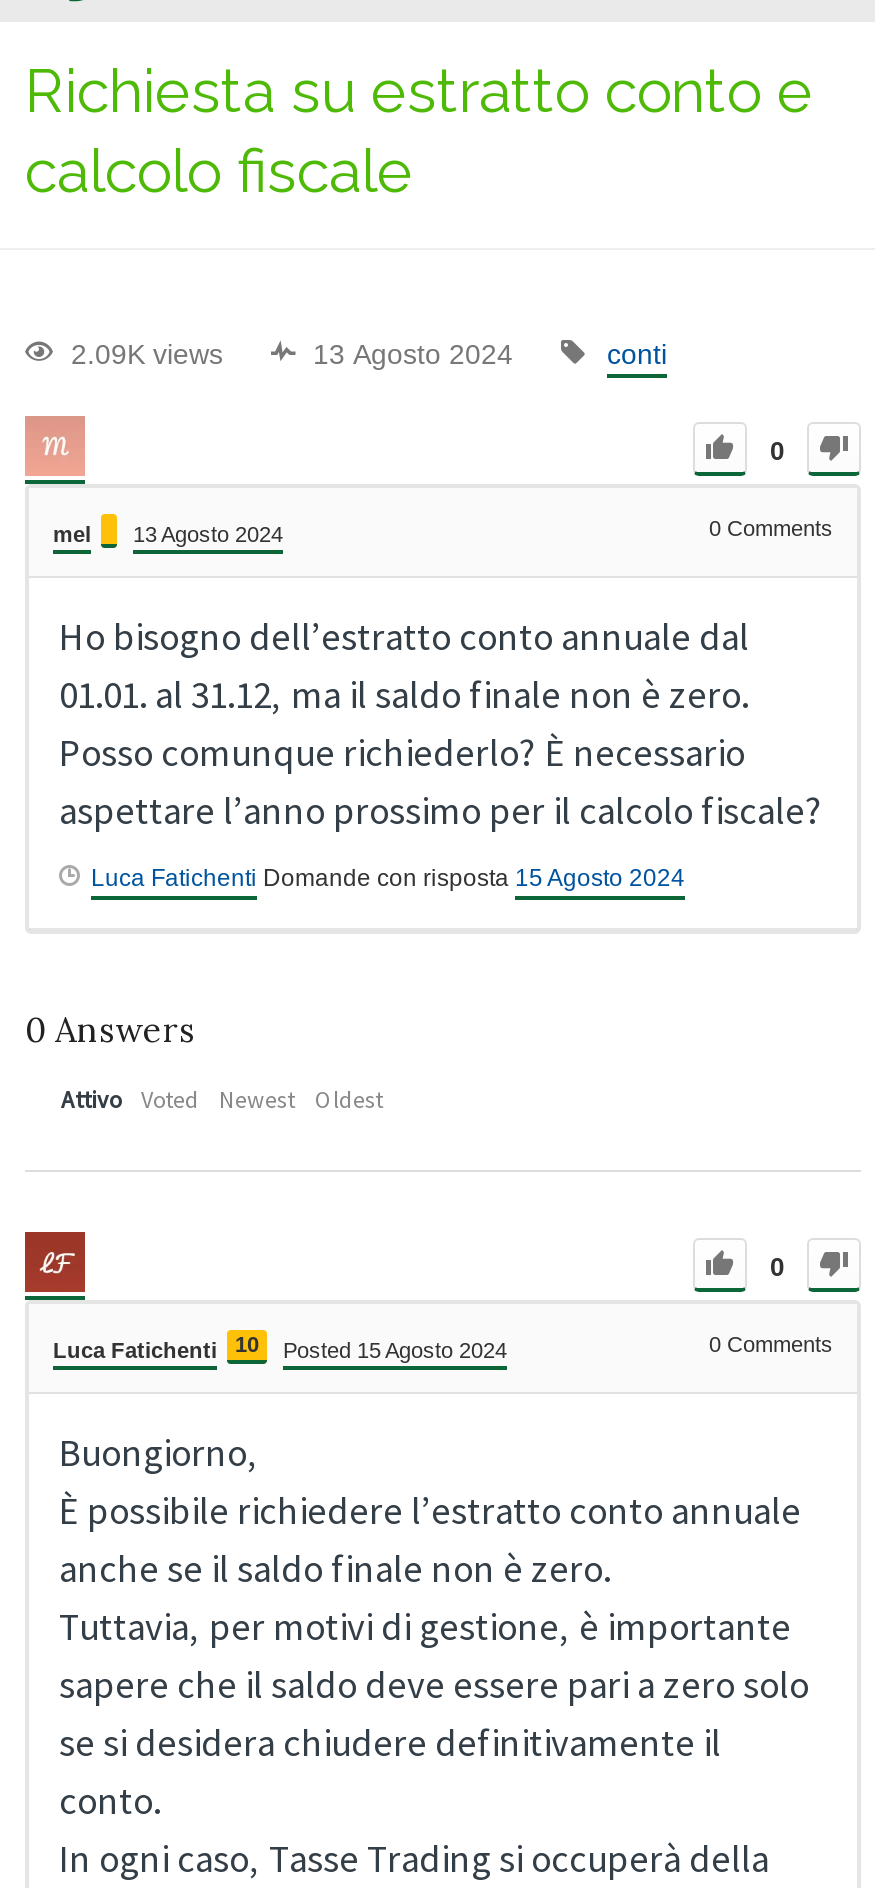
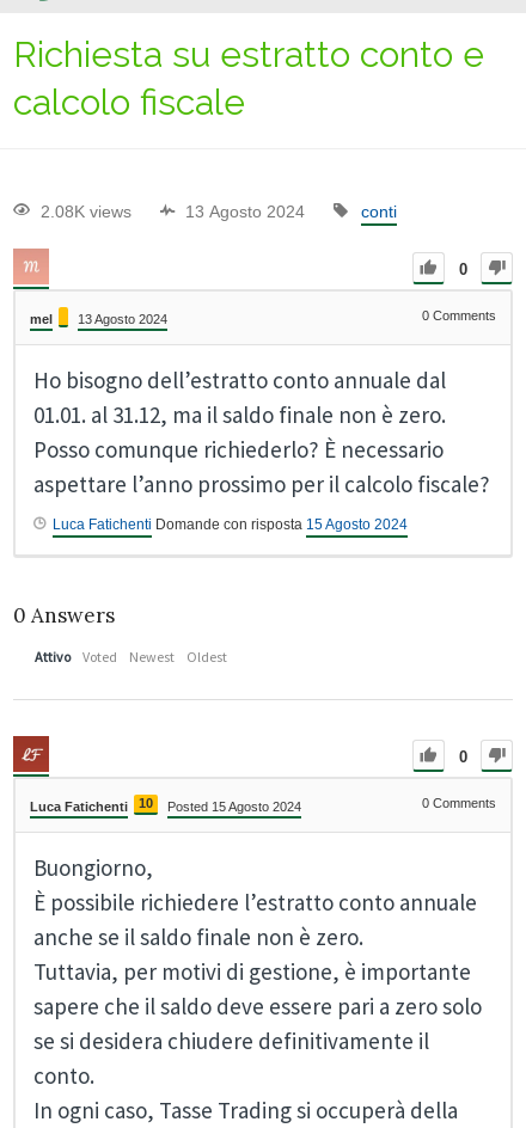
- 2.09K views
+ 2.08K views
